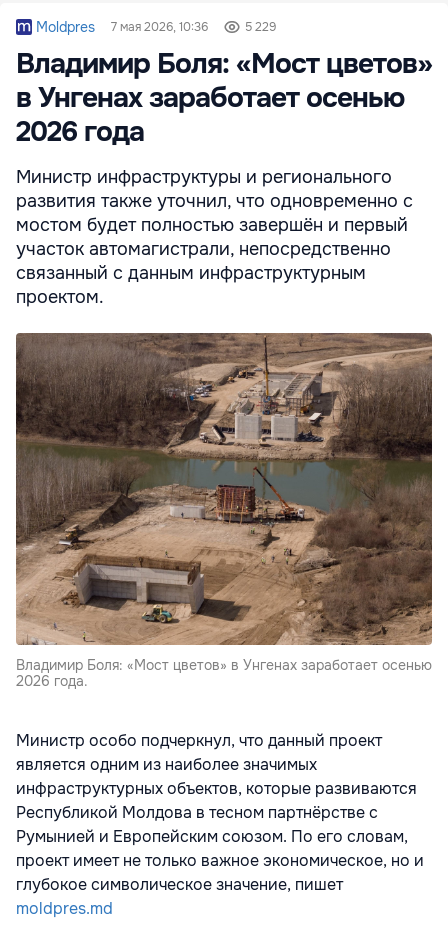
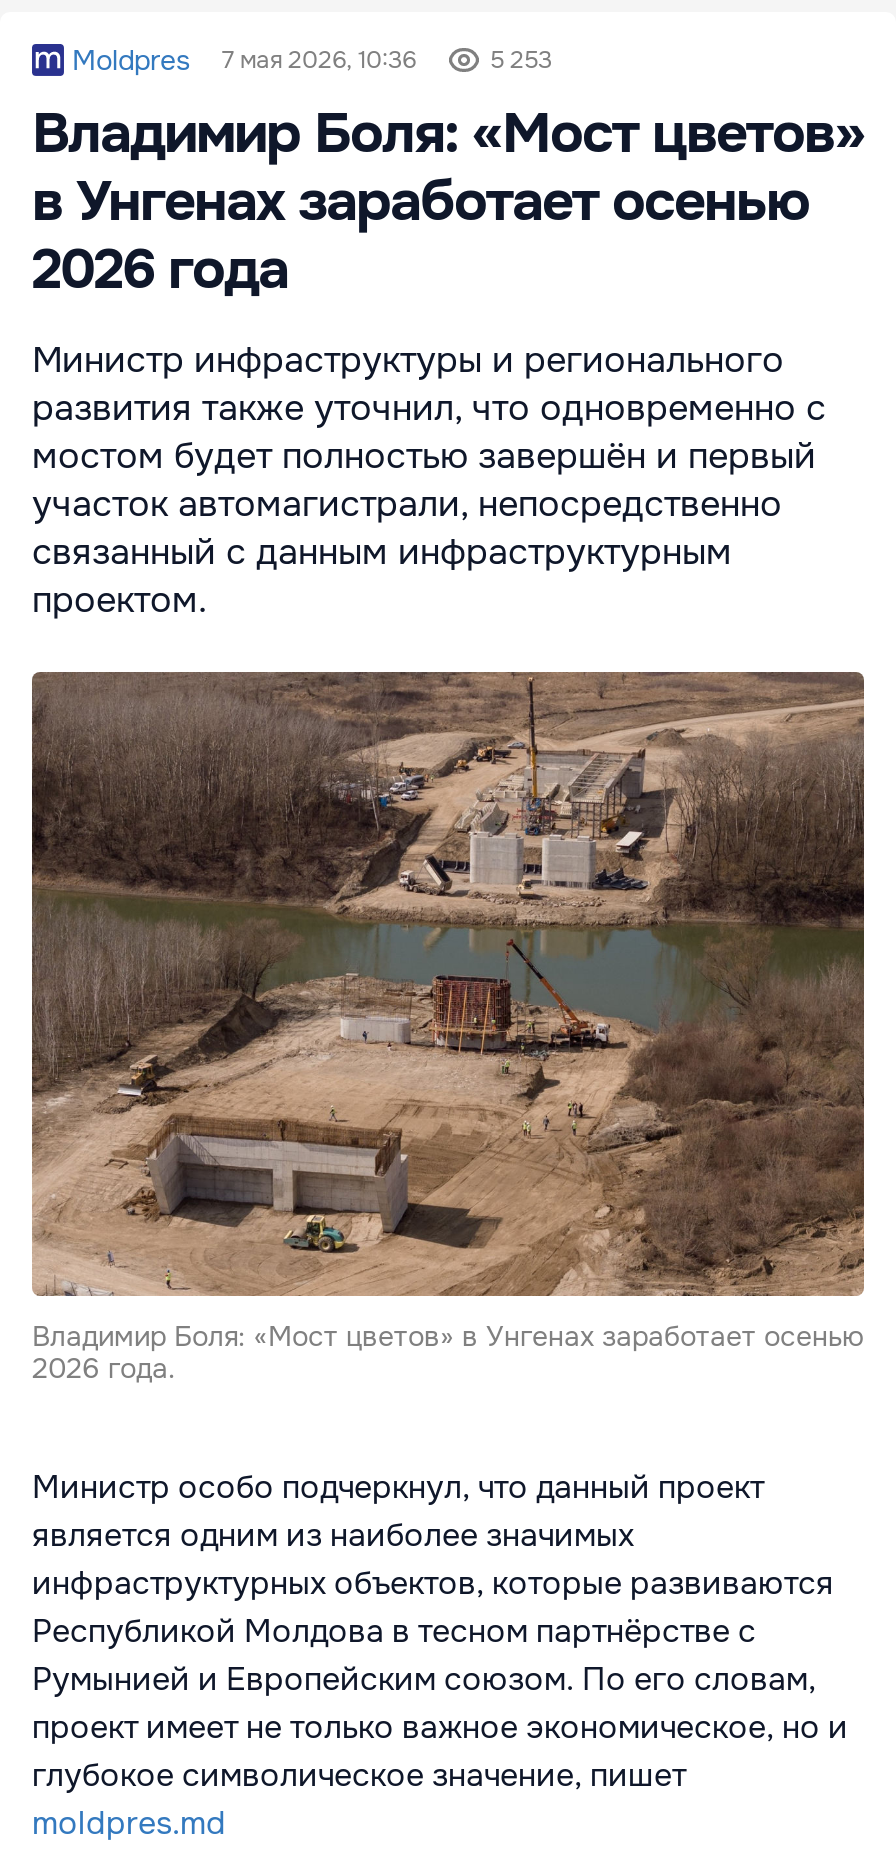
- 5 229
+ 5 253
